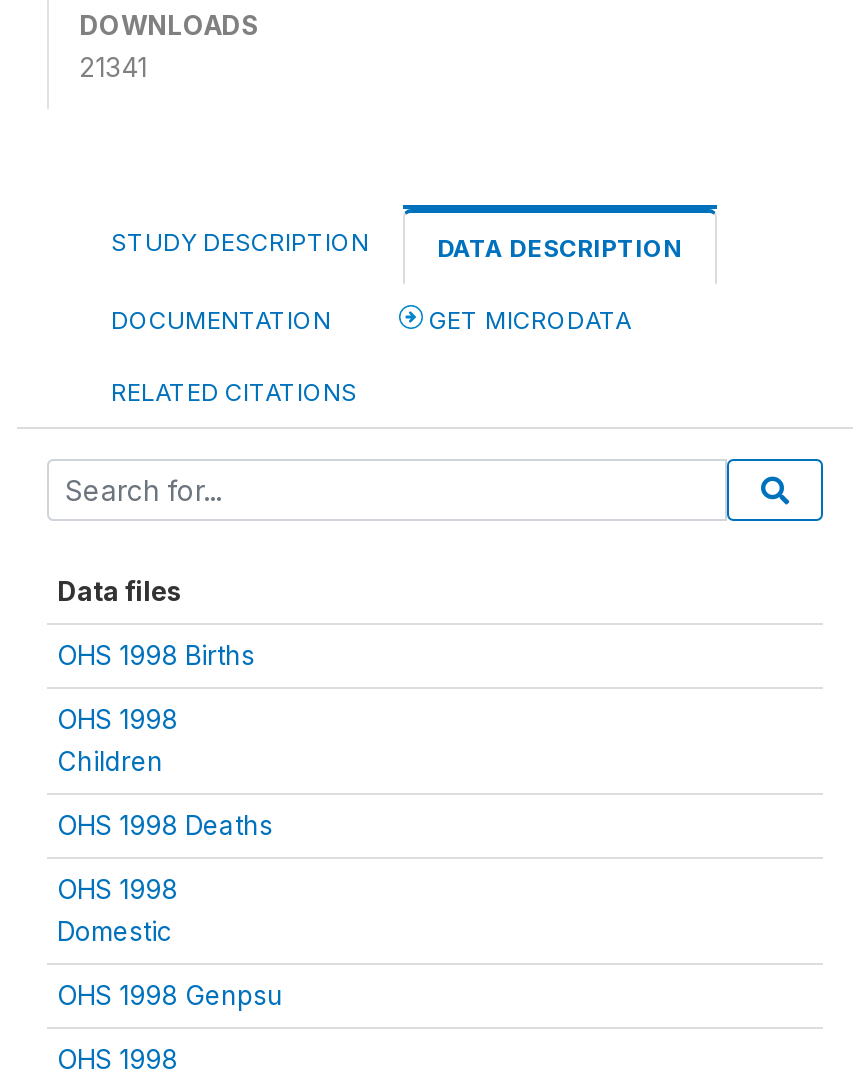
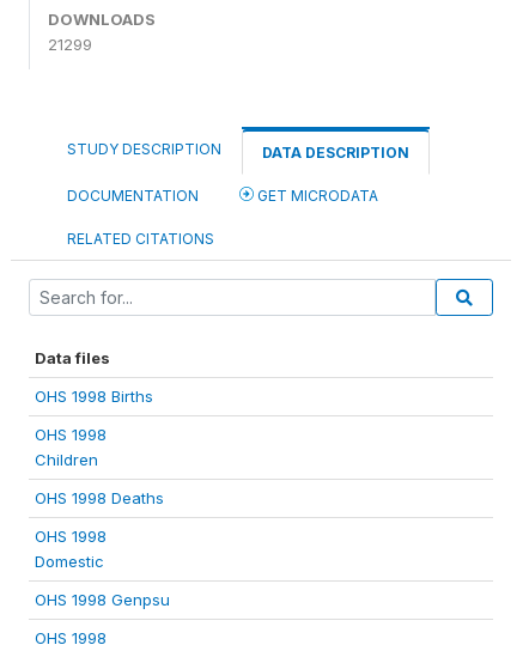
- 21341
+ 21299
